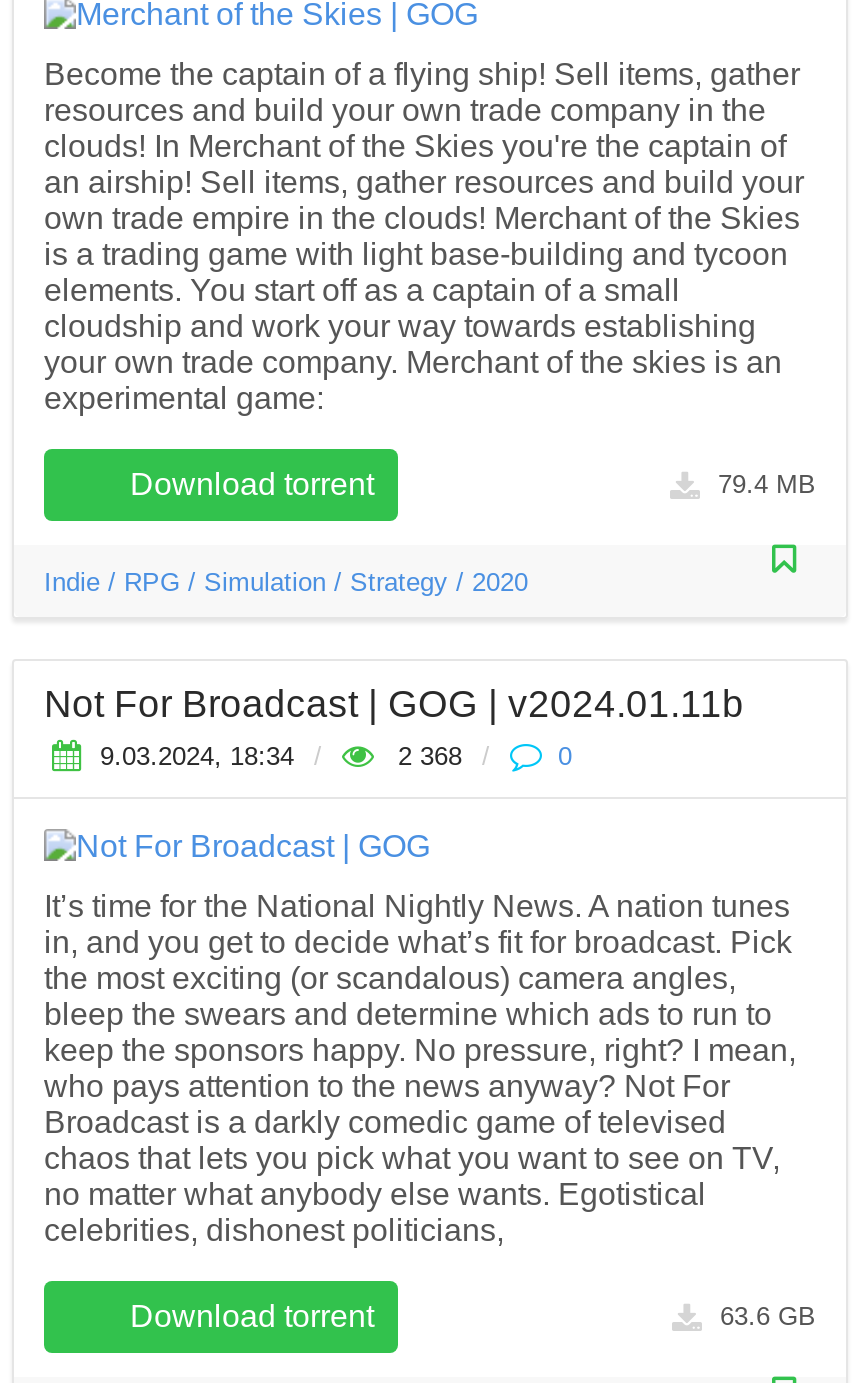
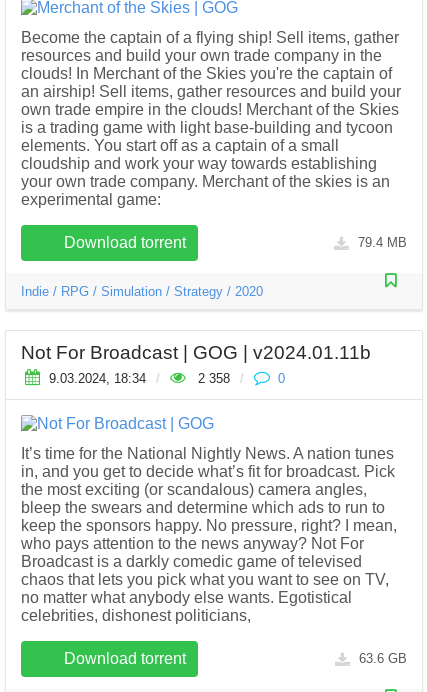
- 2 368
+ 2 358
